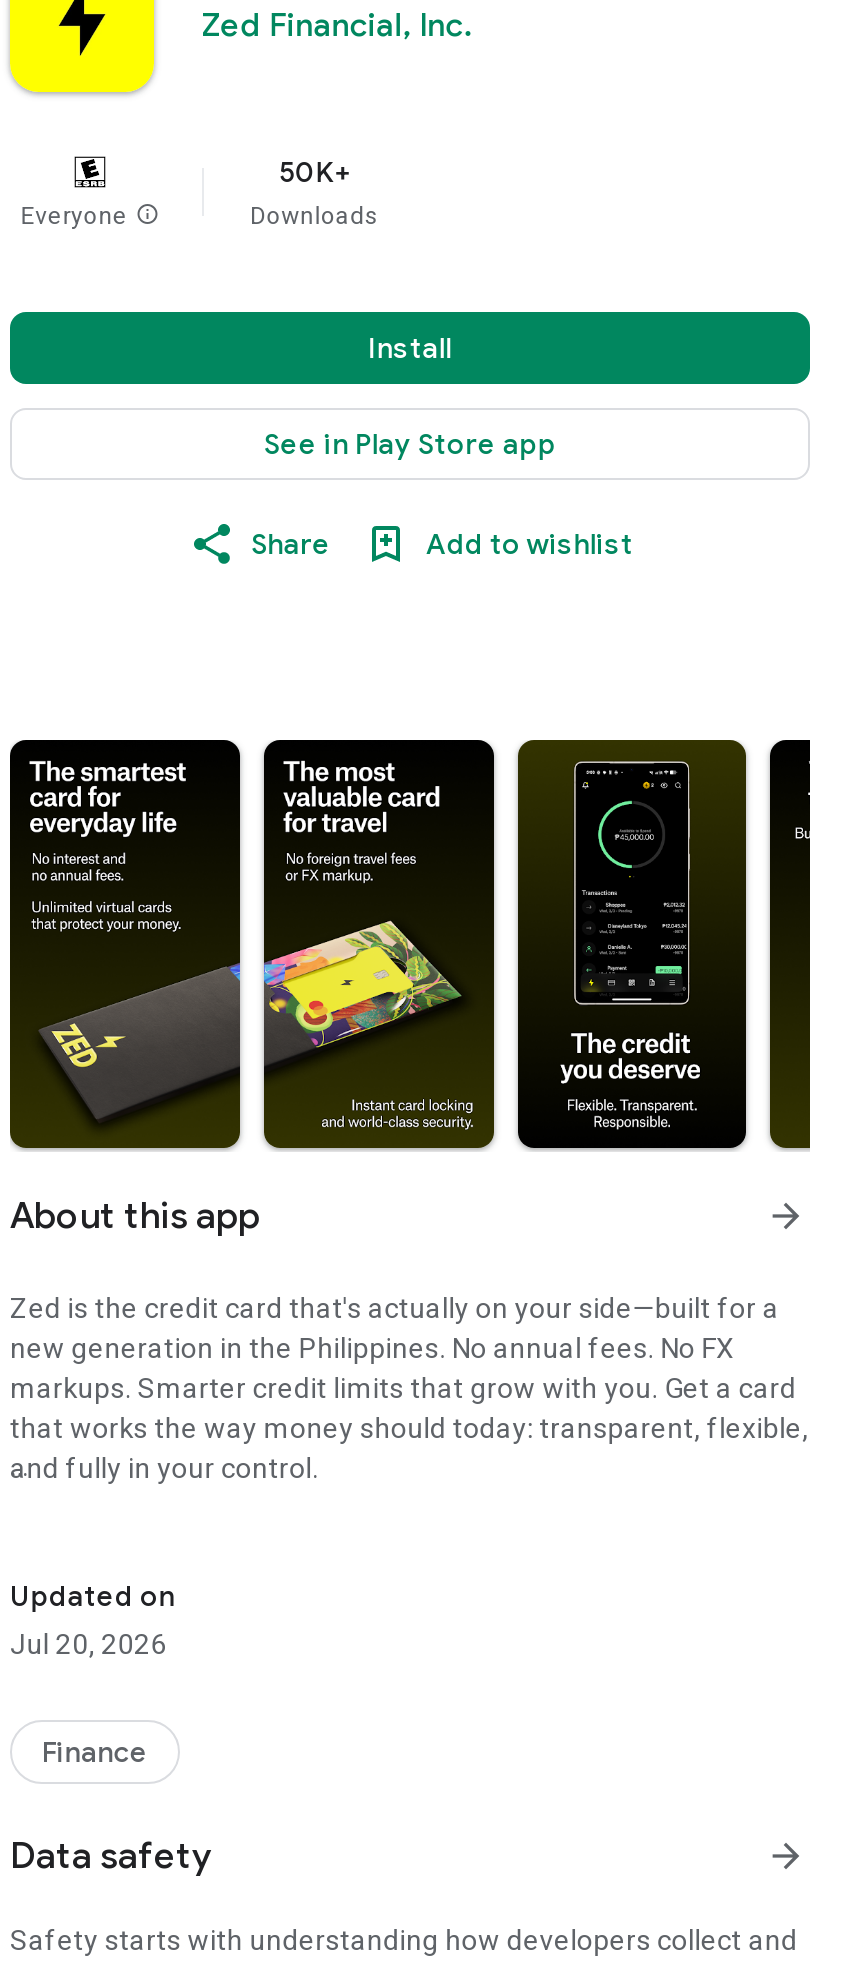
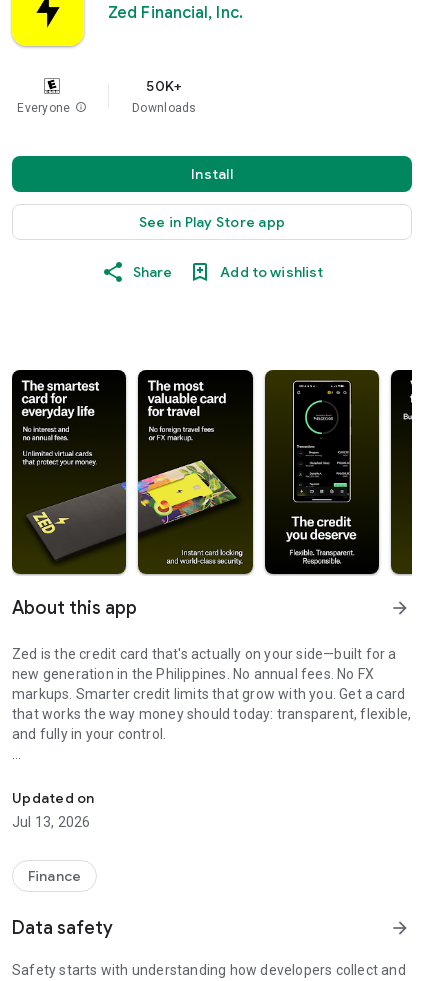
- Jul 20, 2026
+ Jul 13, 2026
